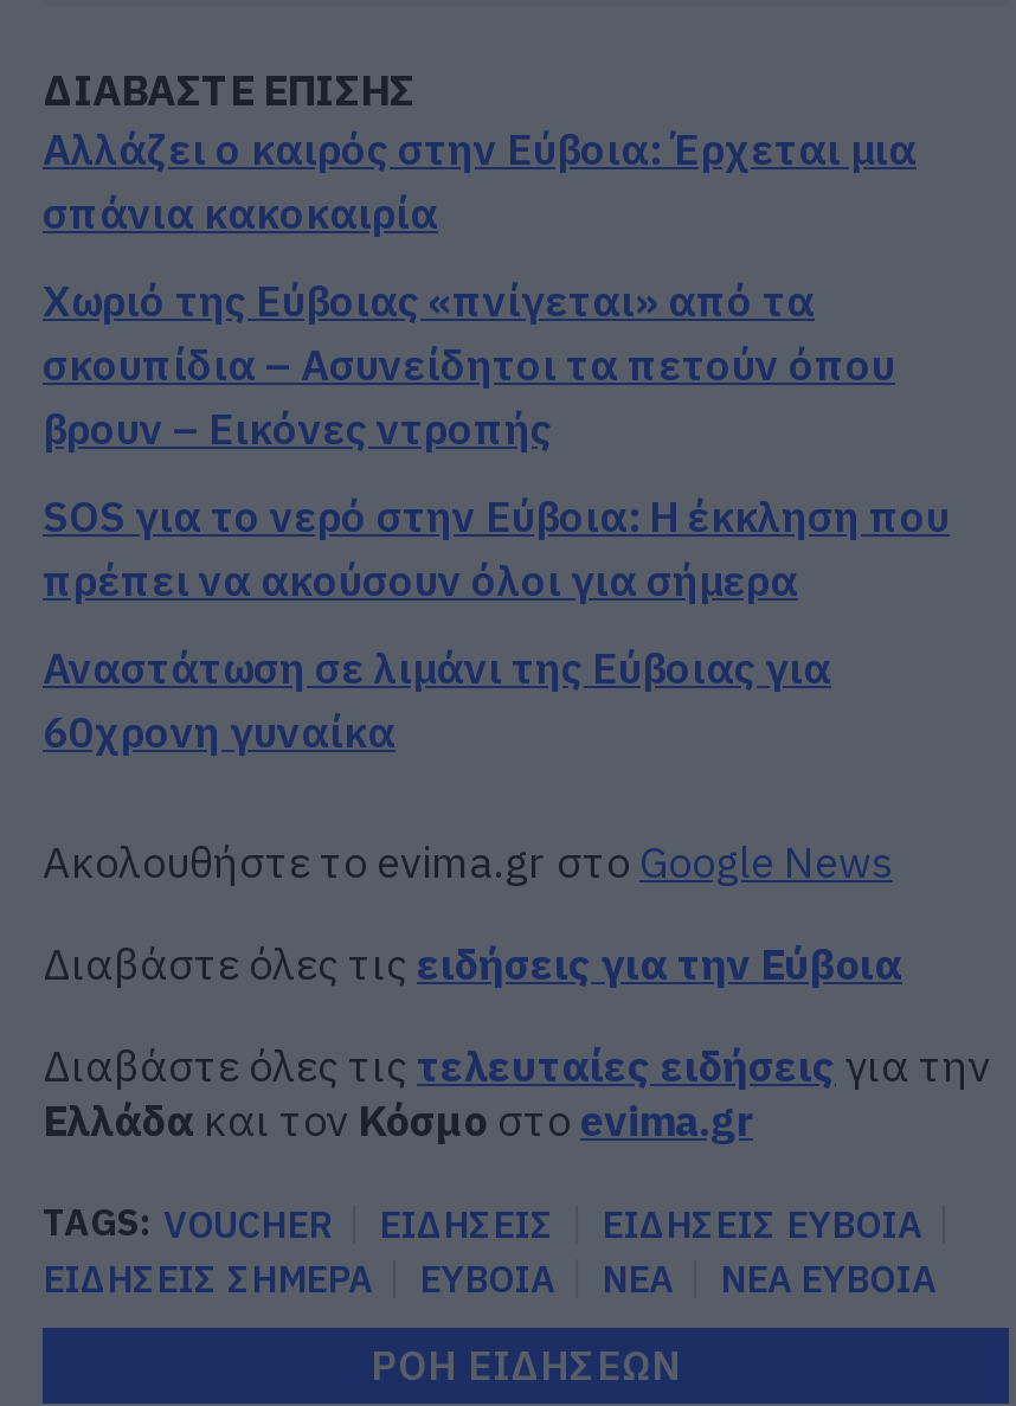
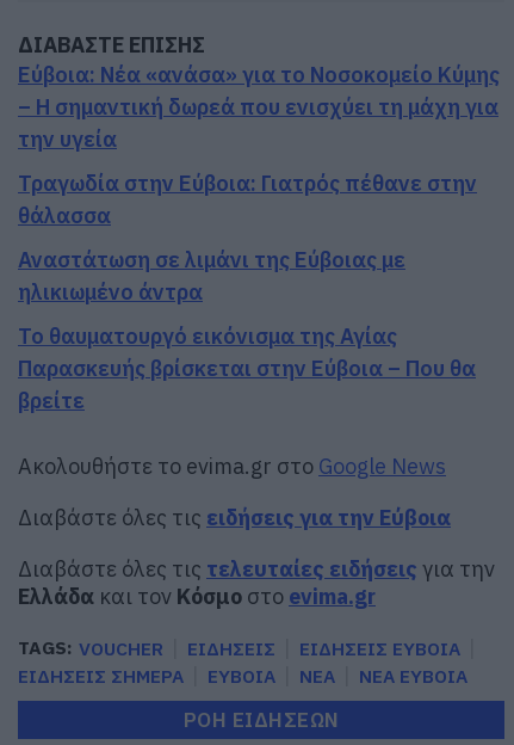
- Αλλάζει ο καιρός στην Εύβοια: Έρχεται μια
- σπάνια κακοκαιρία
+ Εύβοια: Νέα «ανάσα» για το Νοσοκομείο Κύμης
+ – Η σημαντική δωρεά που ενισχύει τη μάχη για
+ την υγεία

- Χωριό της Εύβοιας «πνίγεται» από τα
- σκουπίδια – Ασυνείδητοι τα πετούν όπου
- βρουν – Εικόνες ντροπής
+ Τραγωδία στην Εύβοια: Γιατρός πέθανε στην
+ θάλασσα

- SOS για το νερό στην Εύβοια: Η έκκληση που
- πρέπει να ακούσουν όλοι για σήμερα
+ Αναστάτωση σε λιμάνι της Εύβοιας με
+ ηλικιωμένο άντρα

- Αναστάτωση σε λιμάνι της Εύβοιας για
- 60χρονη γυναίκα
+ Το θαυματουργό εικόνισμα της Αγίας
+ Παρασκευής βρίσκεται στην Εύβοια – Που θα
+ βρείτε
